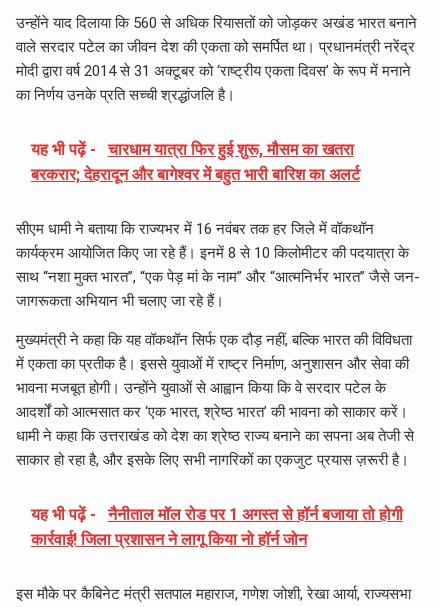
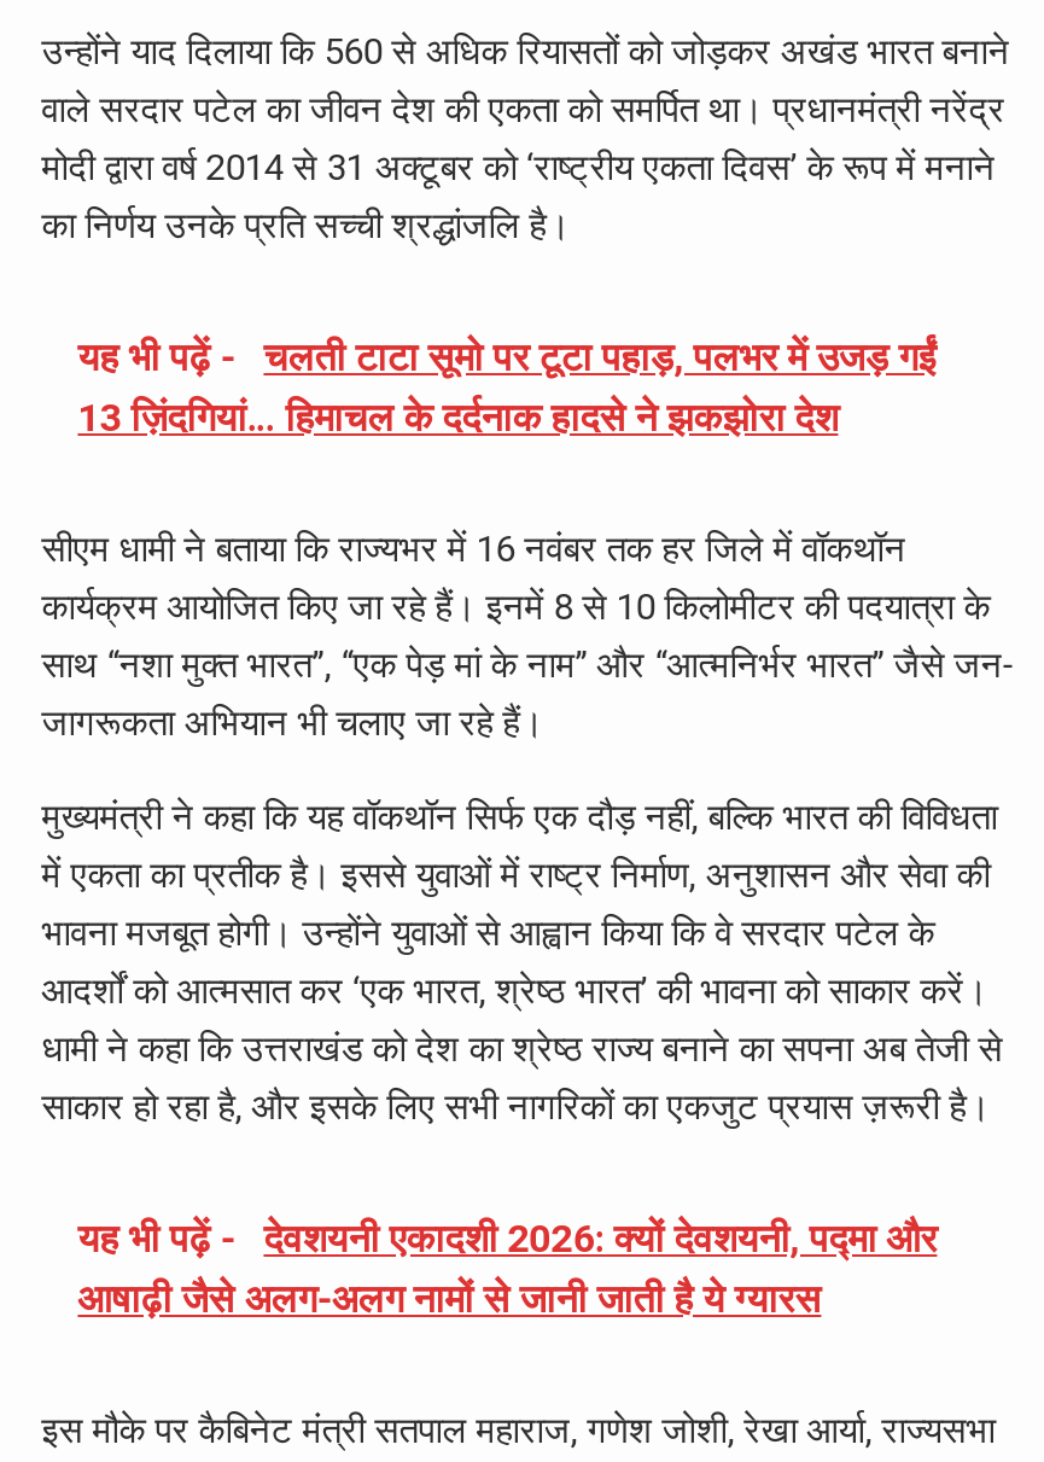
- यह भी पढ़ें - चारधाम यात्रा फिर हुई शुरू, मौसम का खतरा
- बरकरार; देहरादून और बागेश्वर में बहुत भारी बारिश का अलर्ट
+ यह भी पढ़ें - चलती टाटा सूमो पर टूटा पहाड़, पलभर में उजड़ गईं
+ 13 ज़िंदगियां… हिमाचल के दर्दनाक हादसे ने झकझोरा देश

- यह भी पढ़ें - नैनीताल मॉल रोड पर 1 अगस्त से हॉर्न बजाया तो होगी
- कार्रवाई! जिला प्रशासन ने लागू किया नो हॉर्न जोन
+ यह भी पढ़ें - देवशयनी एकादशी 2026: क्यों देवशयनी, पद्मा और
+ आषाढ़ी जैसे अलग-अलग नामों से जानी जाती है ये ग्यारस
